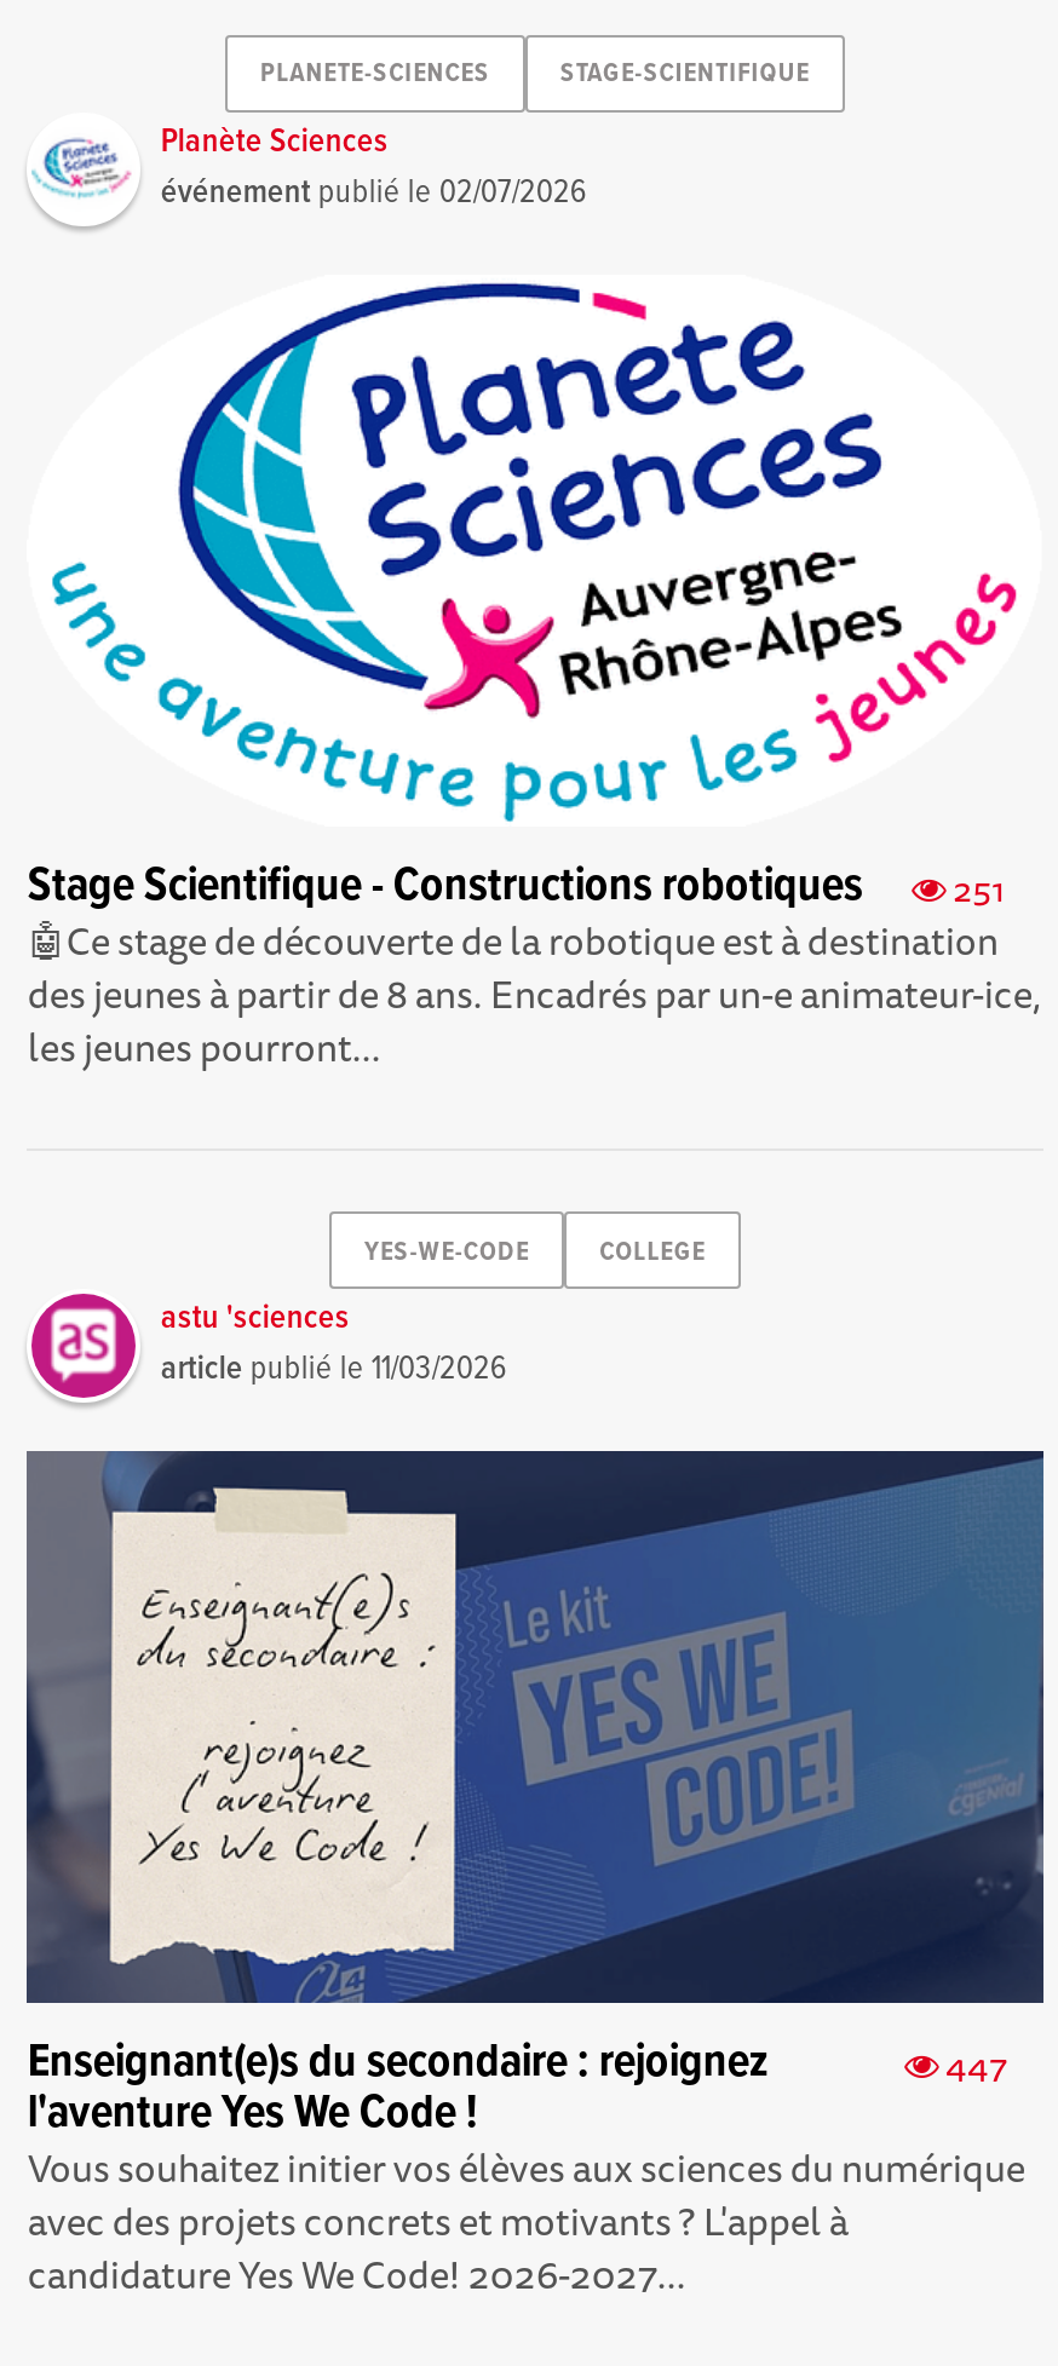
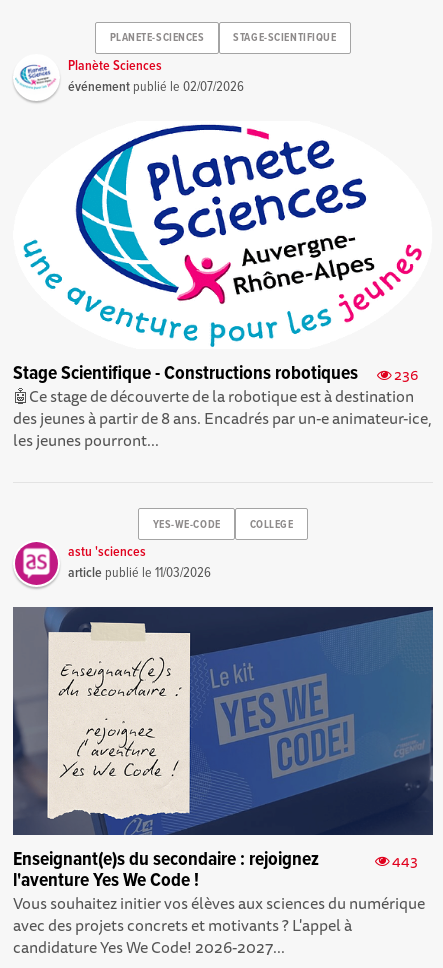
- Stage Scientifique - Constructions robotiques 251
+ Stage Scientifique - Constructions robotiques 236

- 447
+ 443
